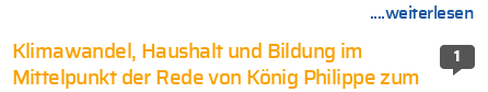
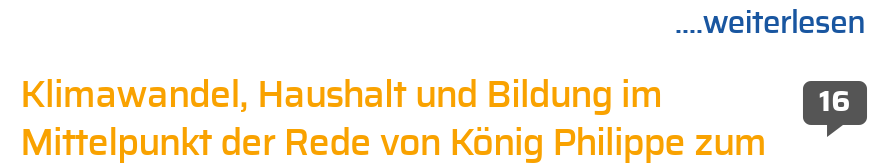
- 1
+ 16
